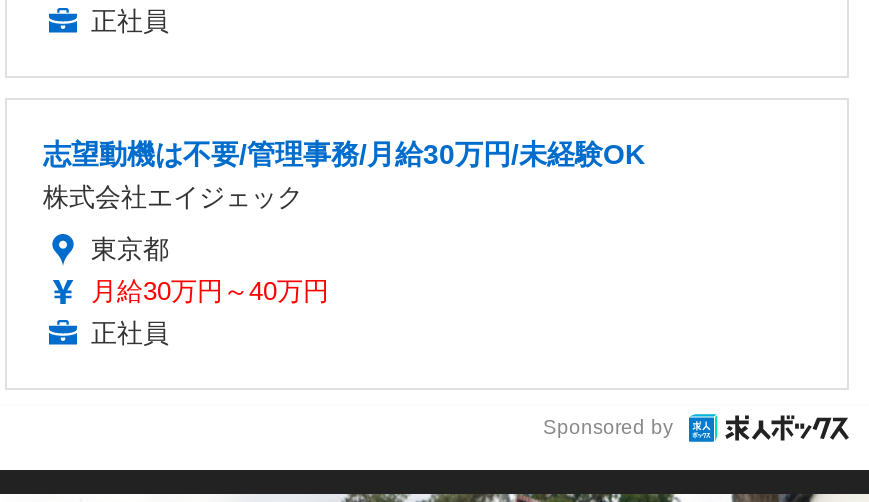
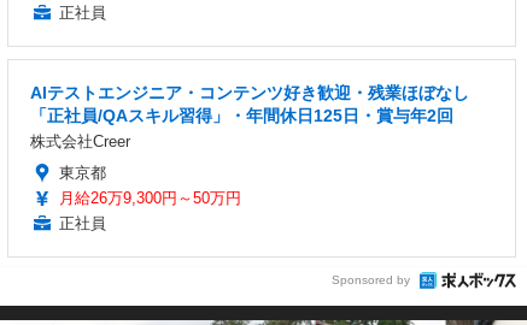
- 志望動機は不要/管理事務/月給30万円/未経験OK
- 株式会社エイジェック
+ AIテストエンジニア・コンテンツ好き歓迎・残業ほぼなし
+ 「正社員/QAスキル習得」・年間休日125日・賞与年2回
+ 株式会社Creer

- 月給30万円～40万円
+ 月給26万9,300円～50万円
